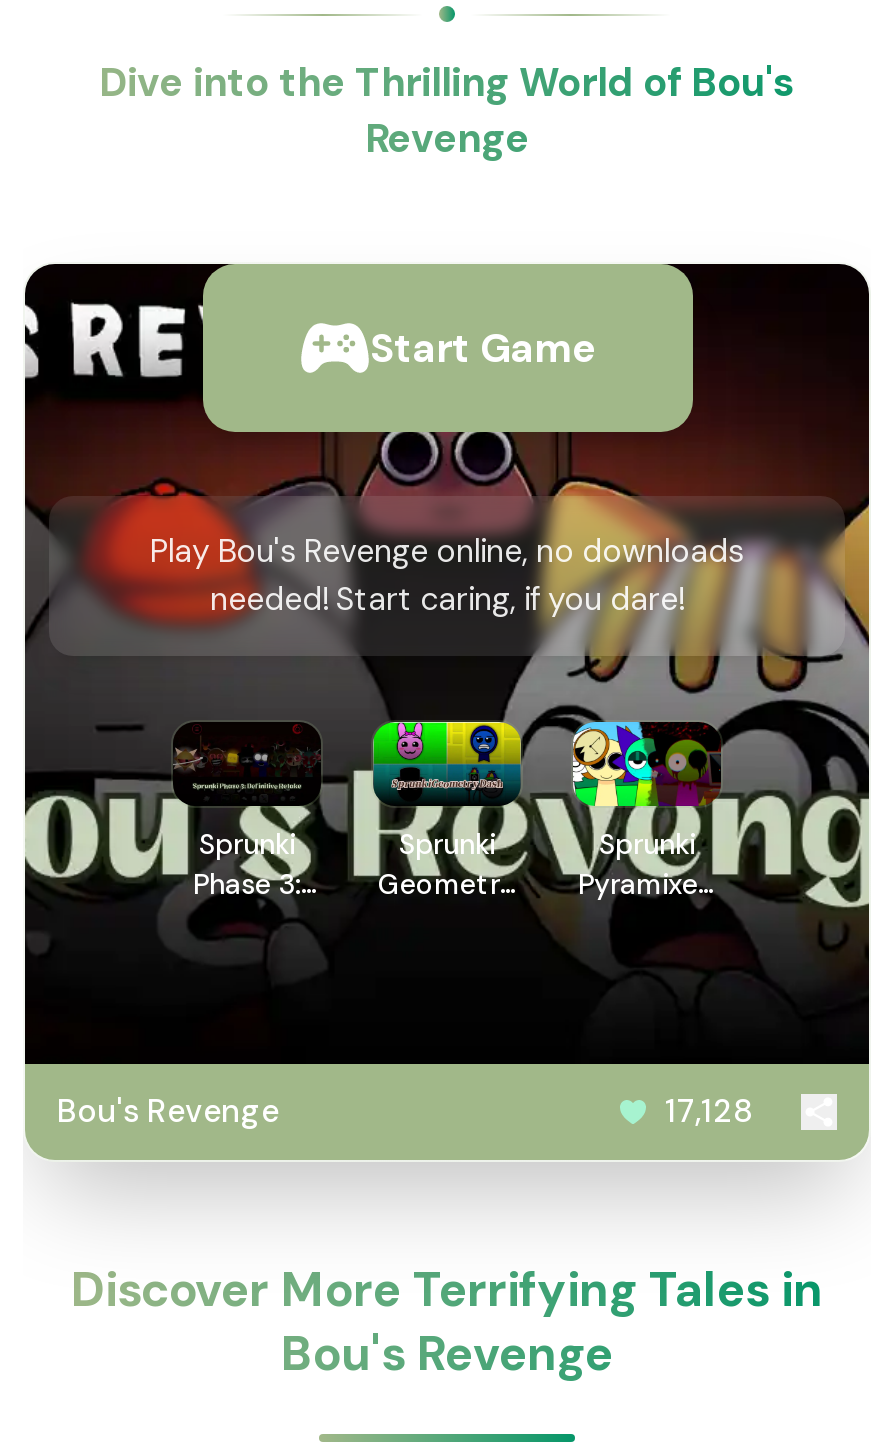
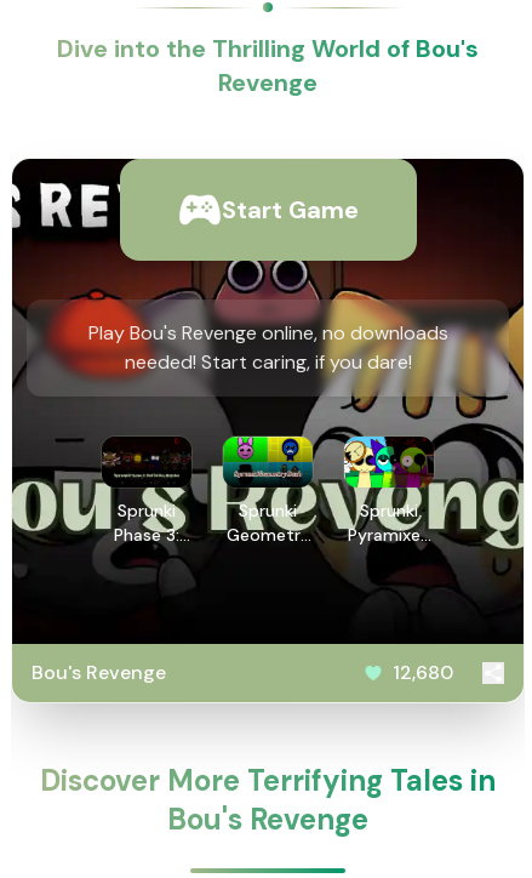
- 17,128
+ 12,680
